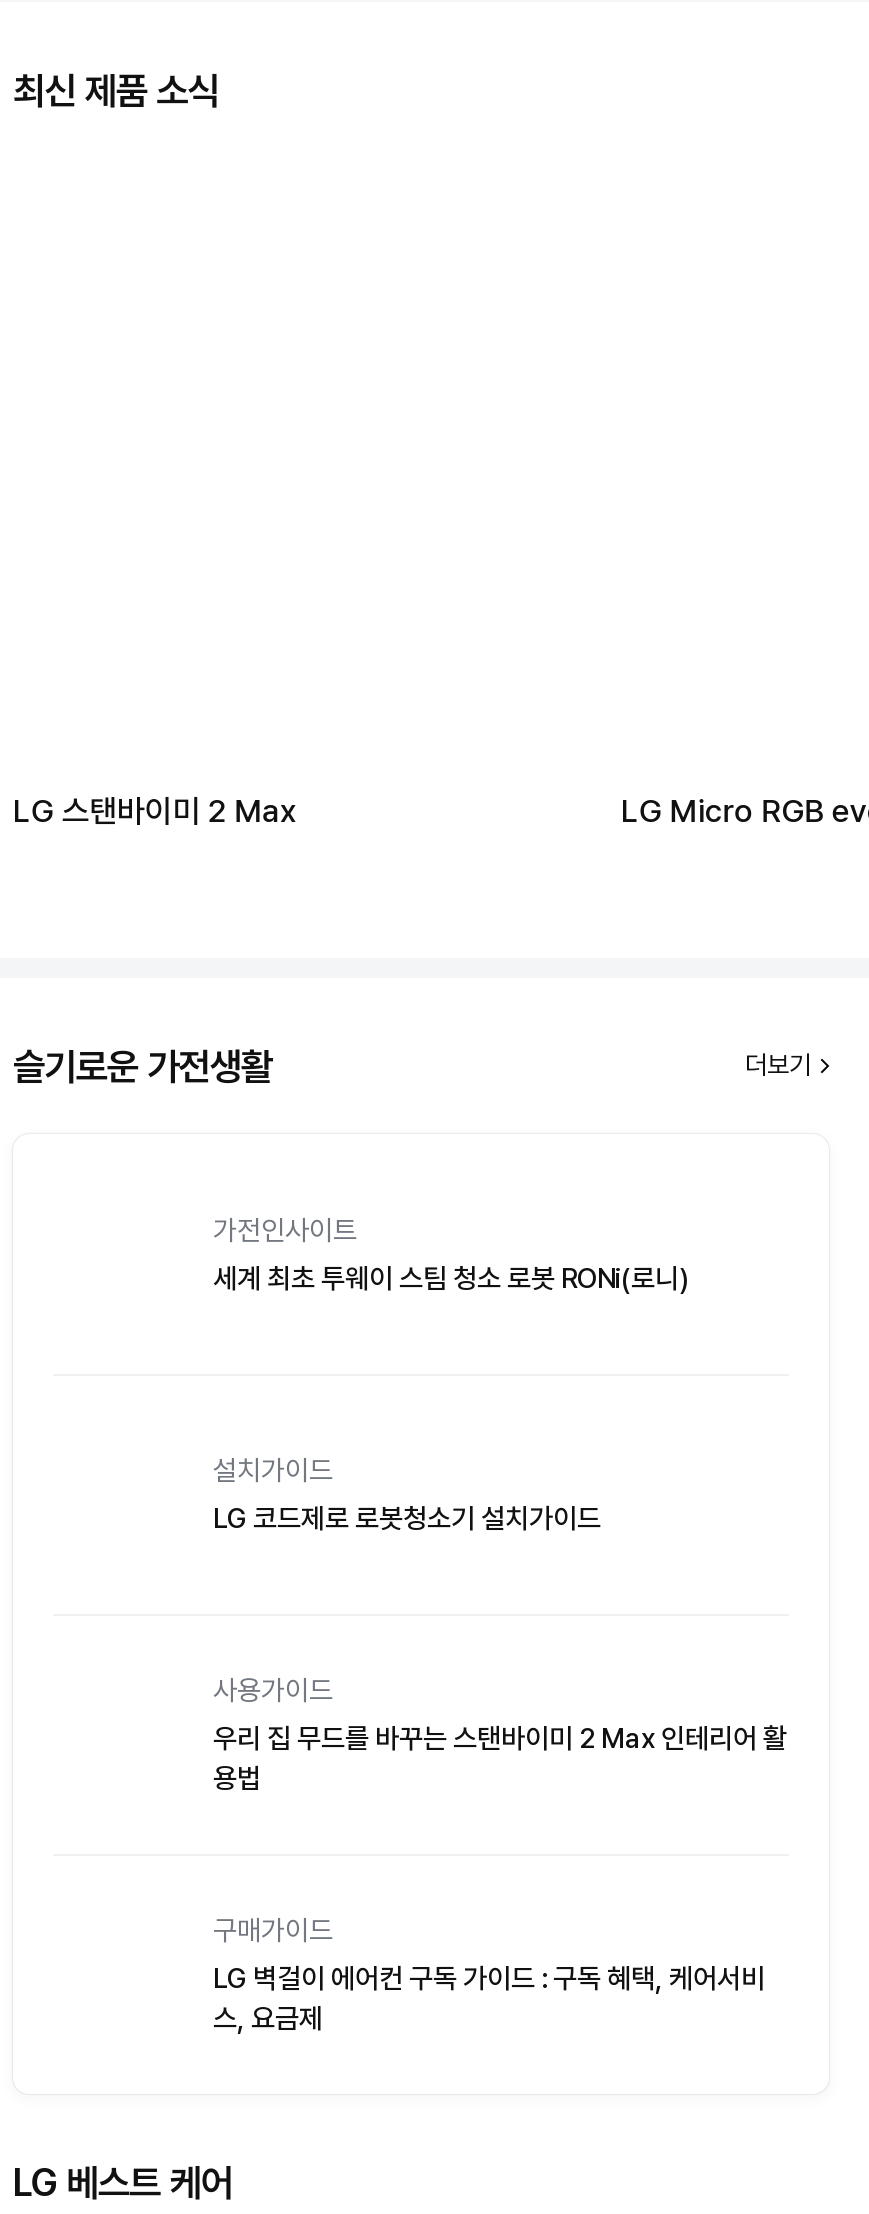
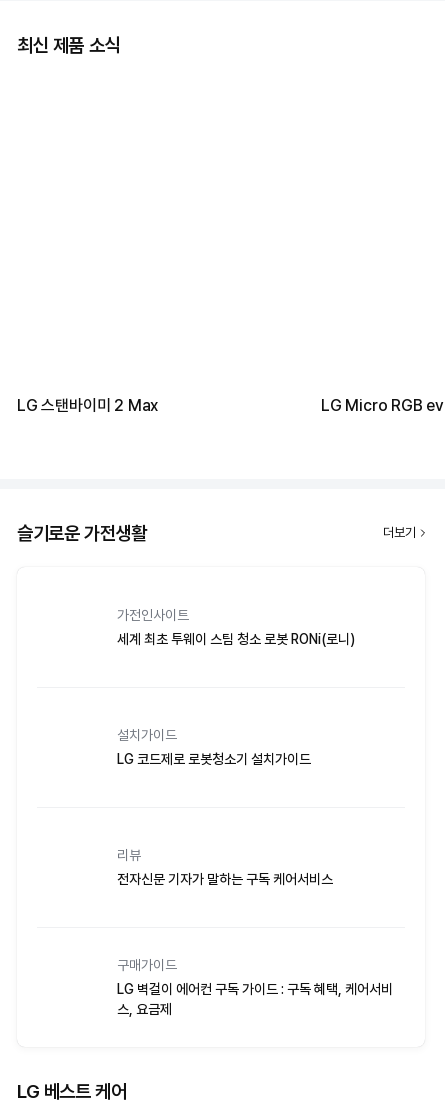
- 사용가이드
+ 리뷰

- 우리 집 무드를 바꾸는 스탠바이미 2 Max 인테리어 활
- 용법
+ 전자신문 기자가 말하는 구독 케어서비스
